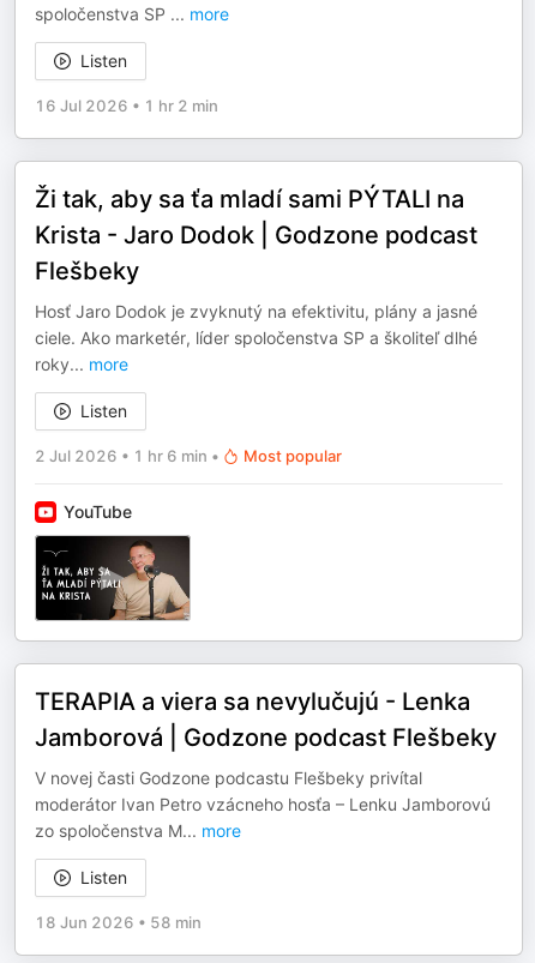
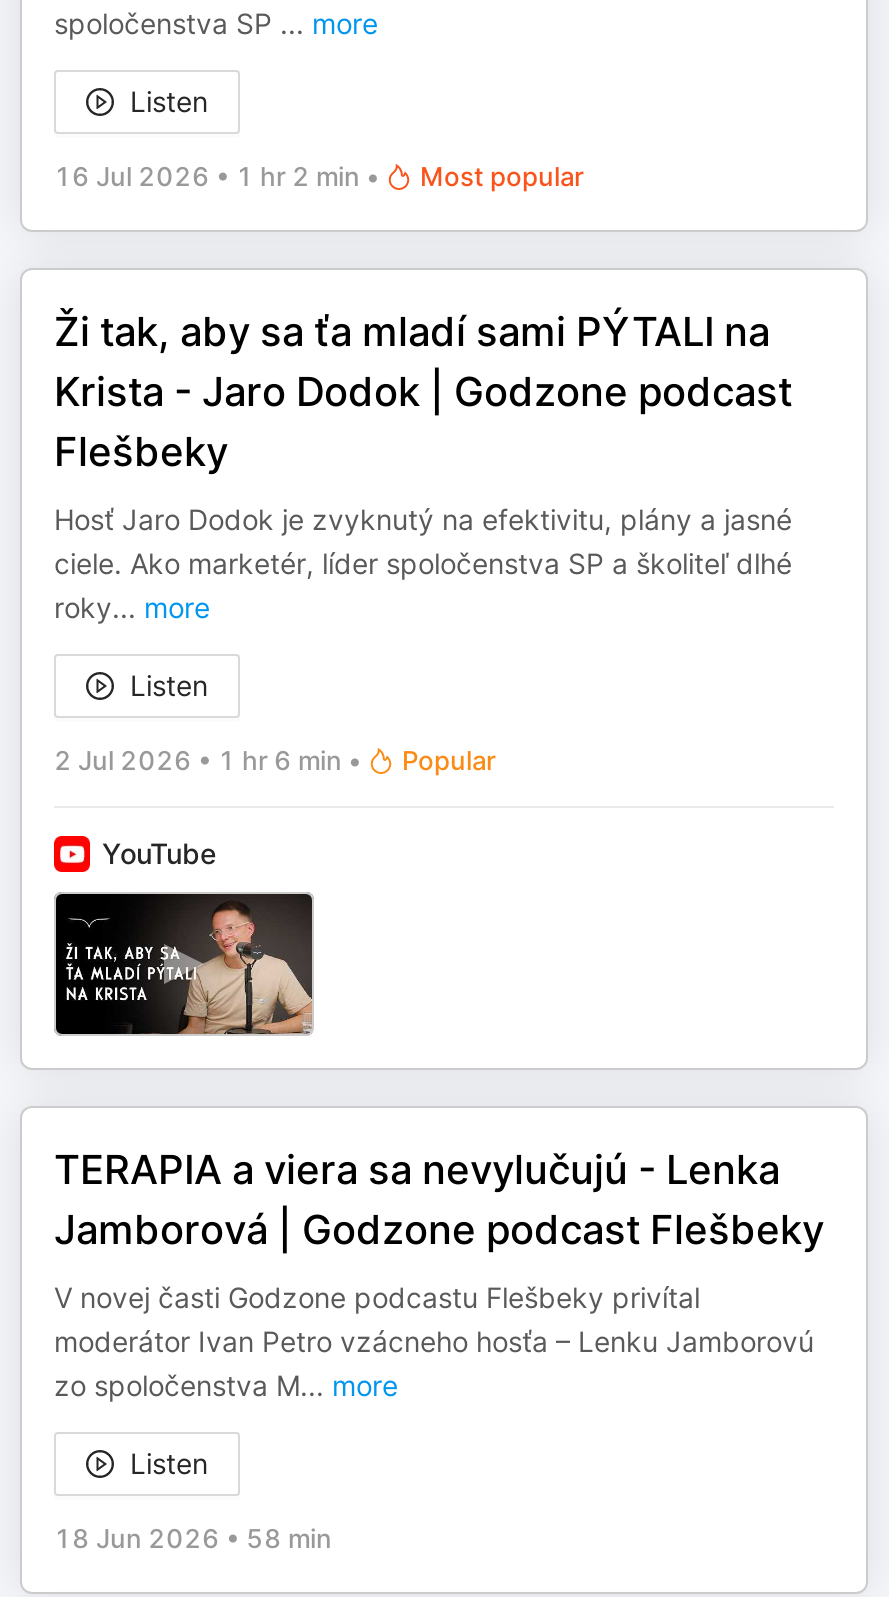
- 16 Jul 2026 • 1 hr 2 min
+ 16 Jul 2026 • 1 hr 2 min •
+ Most popular

- Most popular
+ Popular
